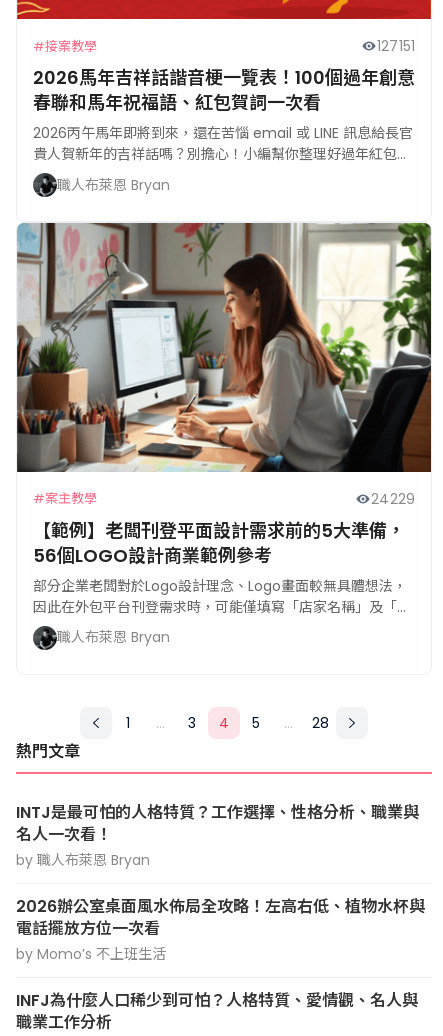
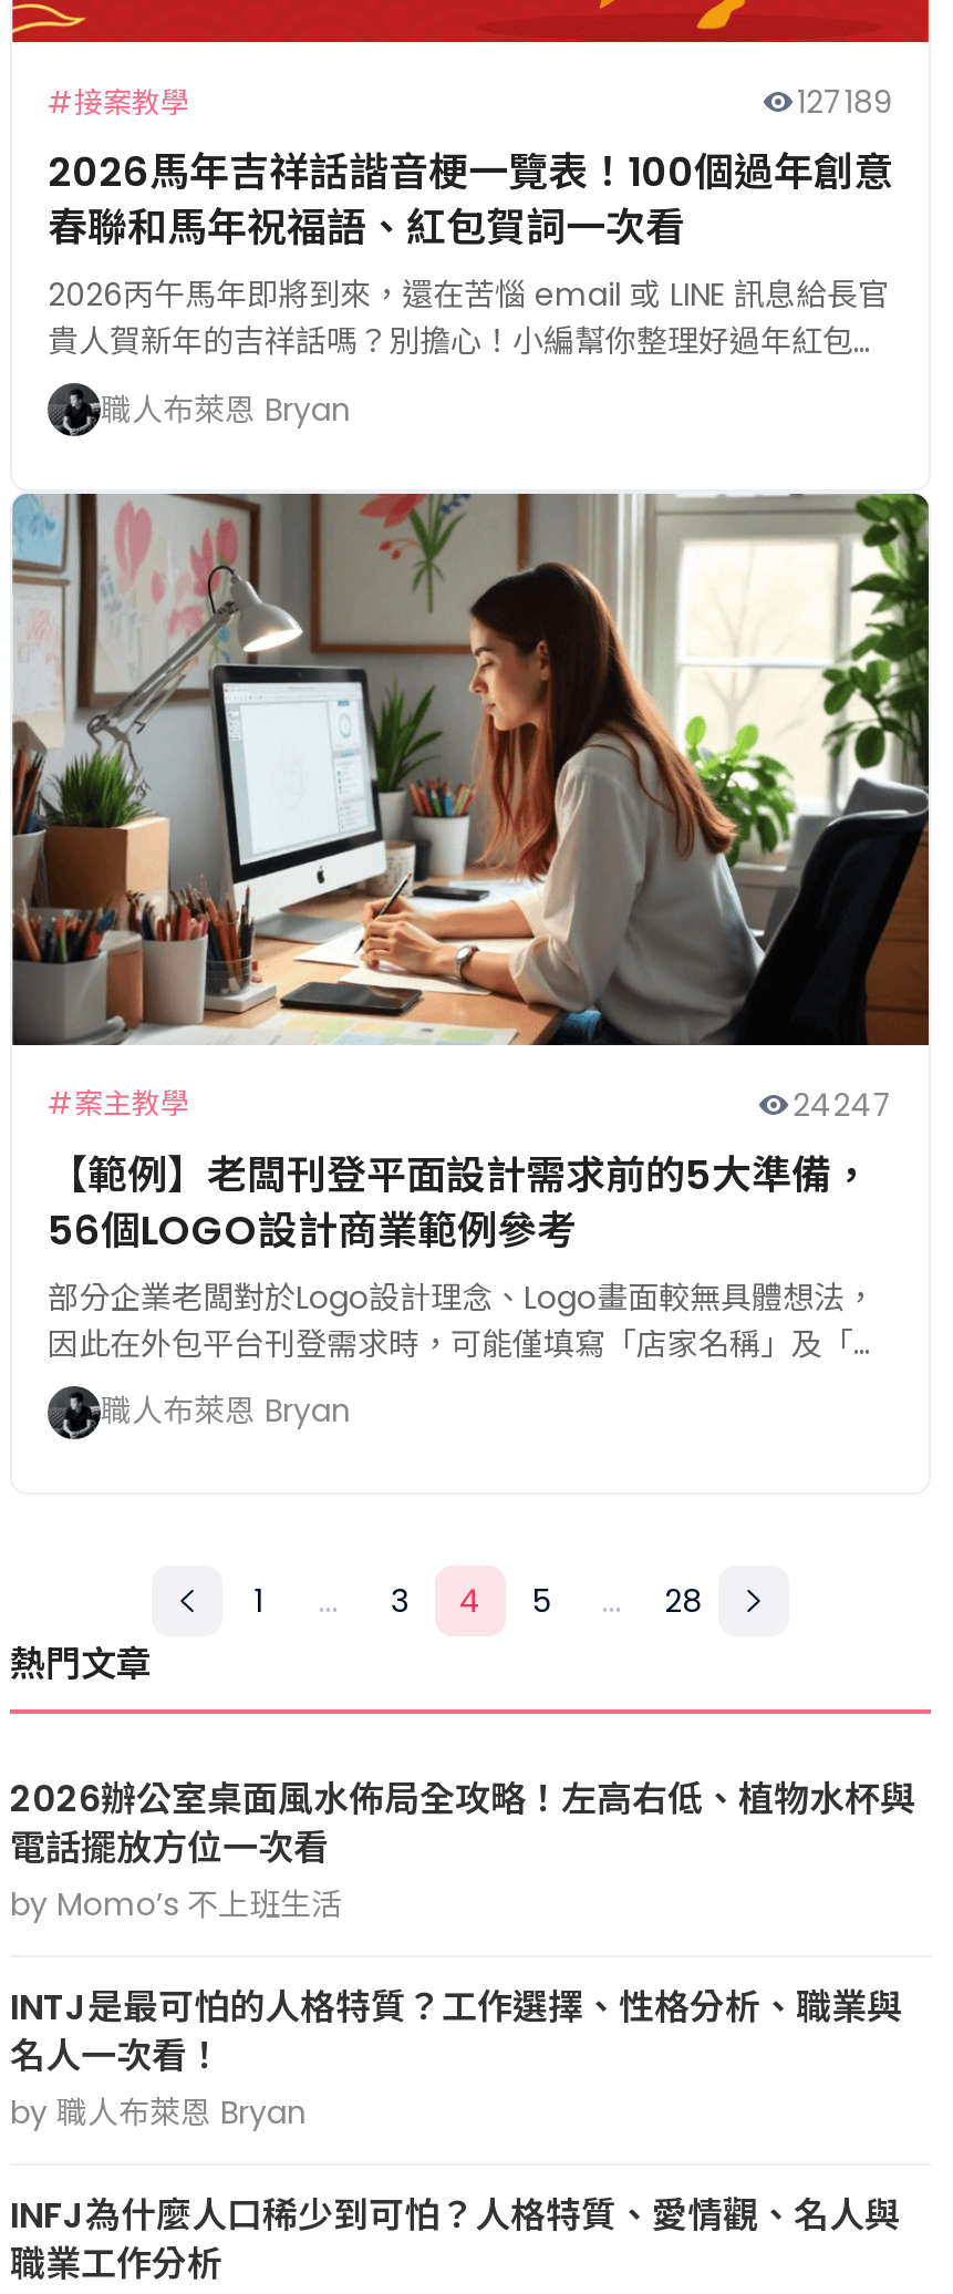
- 127151
+ 127189

- 24229
+ 24247

moved down: INTJ是最可怕的人格特質？工作選擇、性格分析、職業與 | 名人一次看！ | by 職人布萊恩 Bryan

moved up: 2026辦公室桌面風水佈局全攻略！左高右低、植物水杯與 | 電話擺放方位一次看 | by Momo’s 不上班生活
